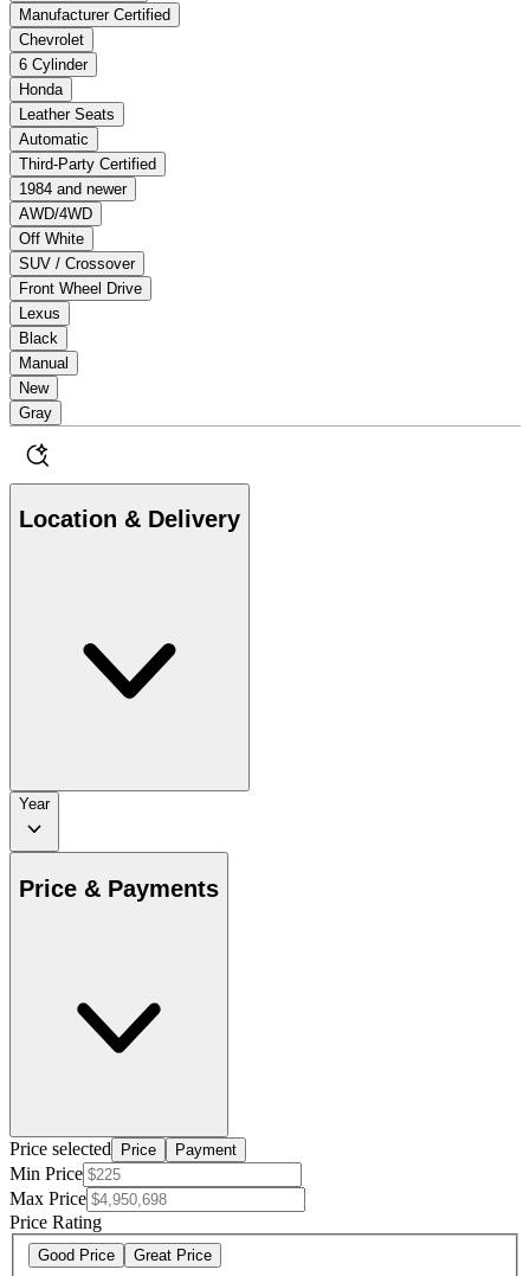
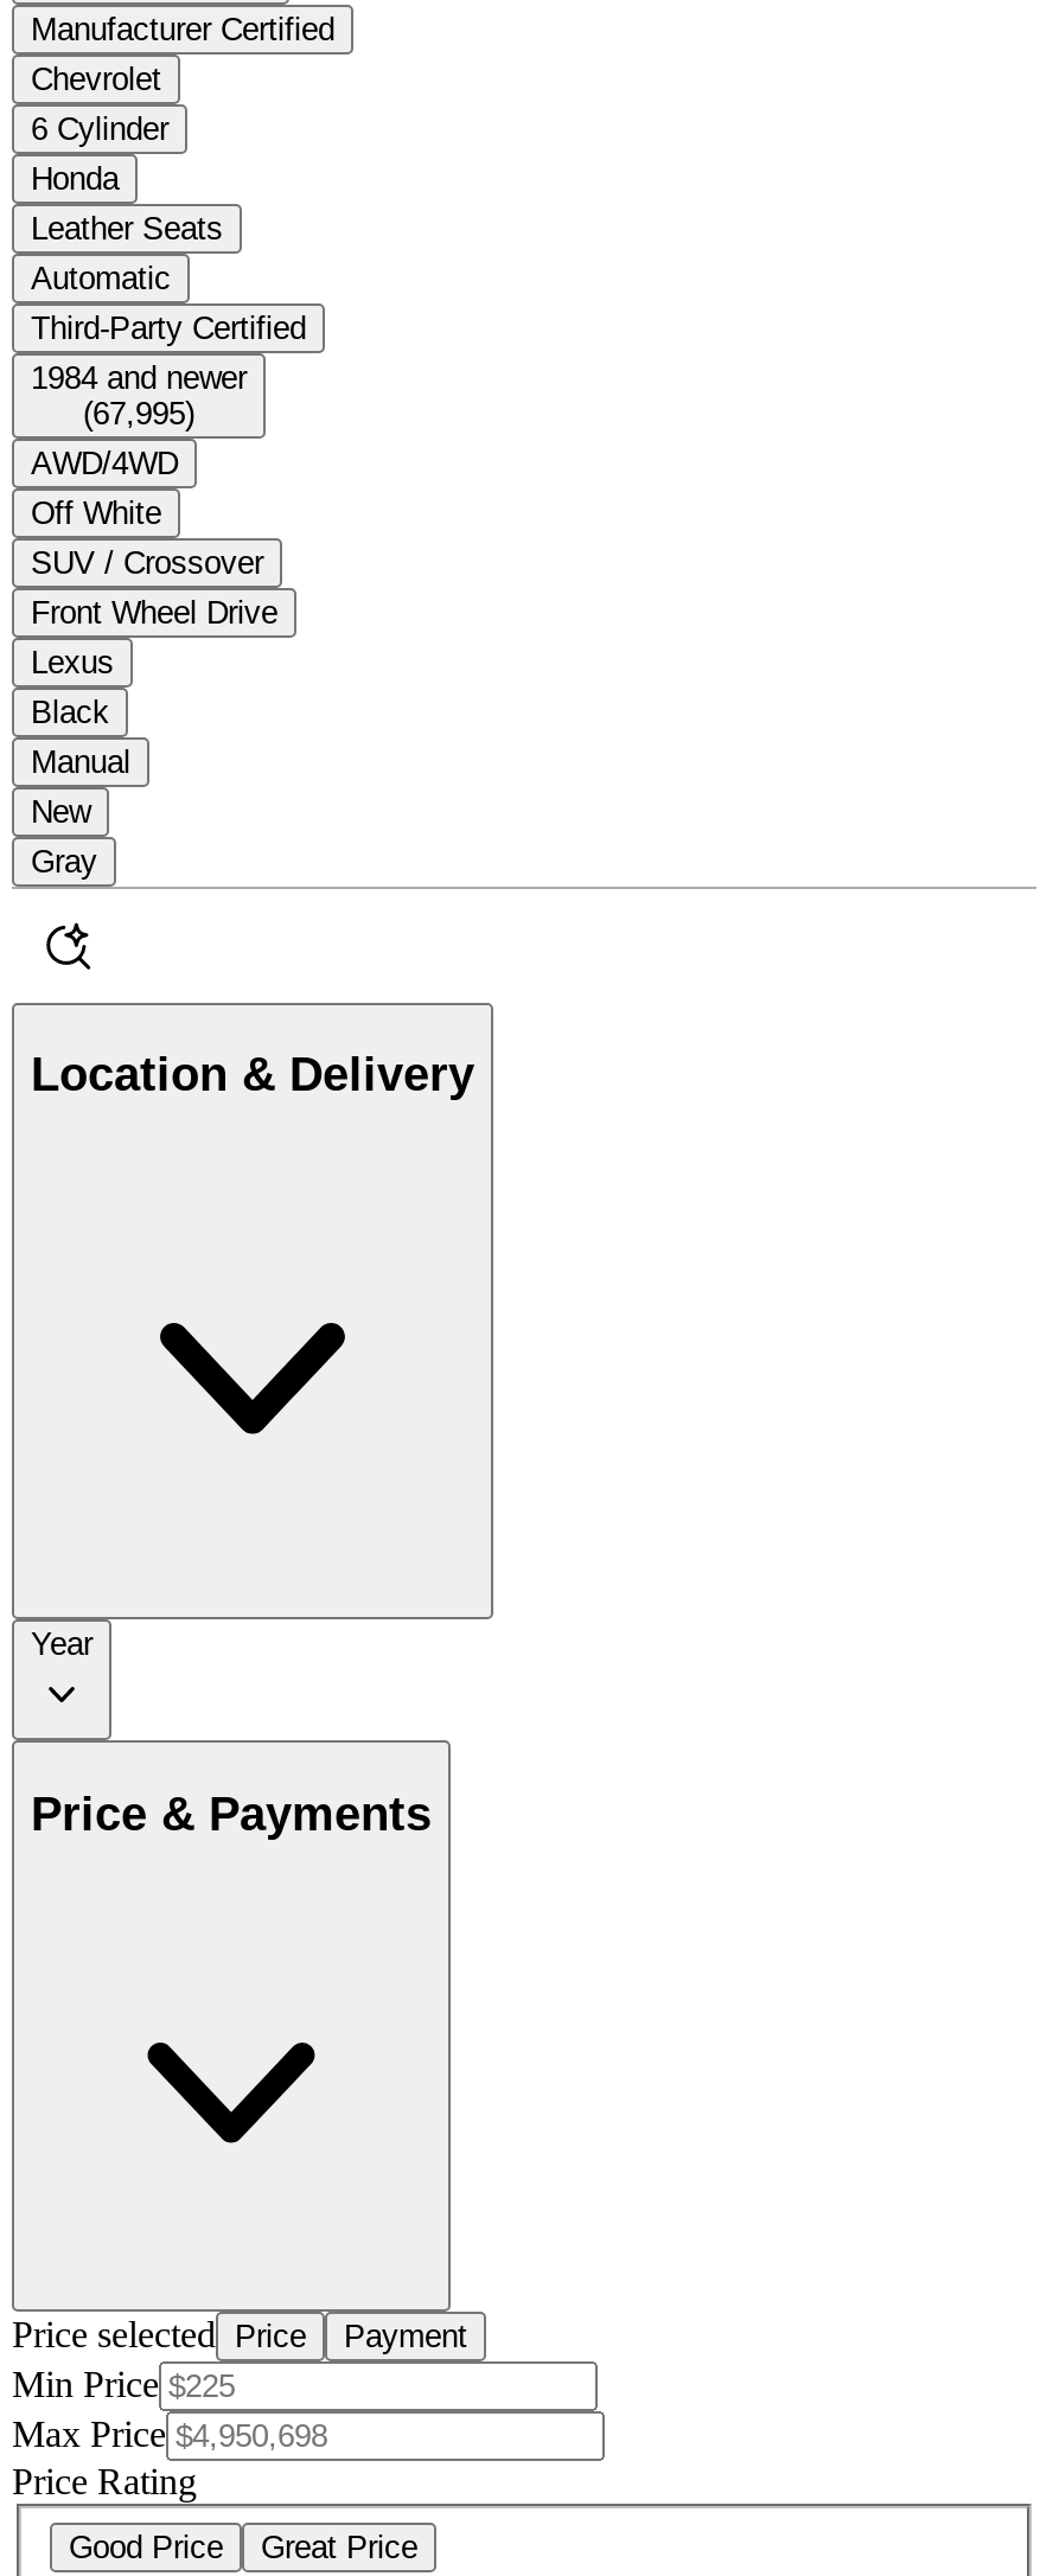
+ (67,995)
